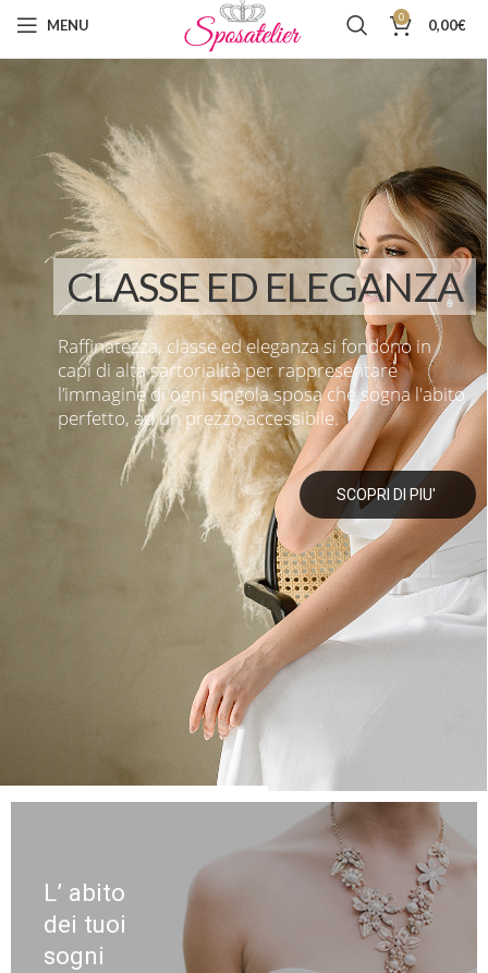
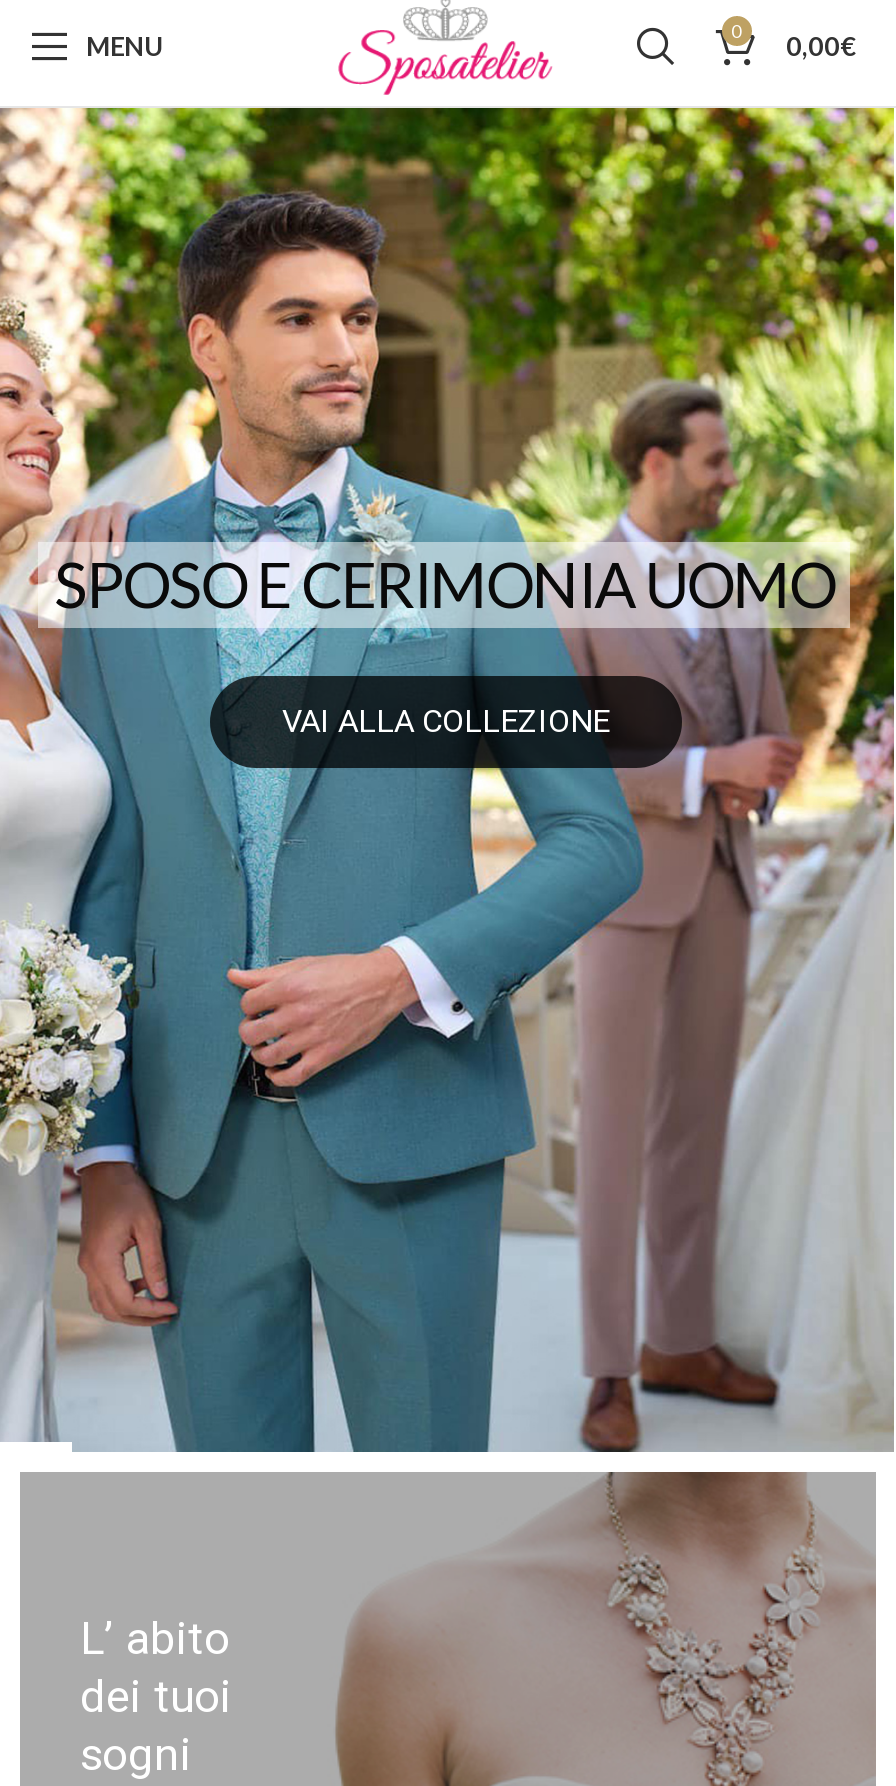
+ SPOSO E CERIMONIA UOMO
+ VAI ALLA COLLEZIONE

- [image]
+ [image]
